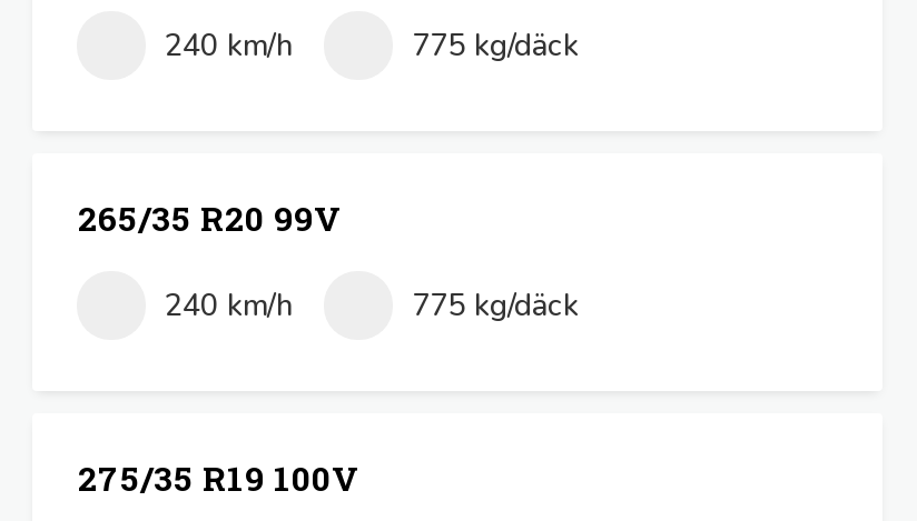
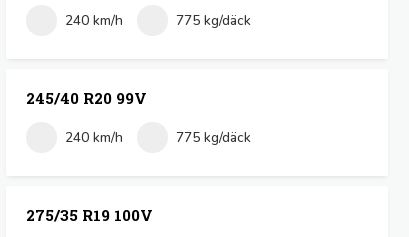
- 265/35 R20 99V
+ 245/40 R20 99V
